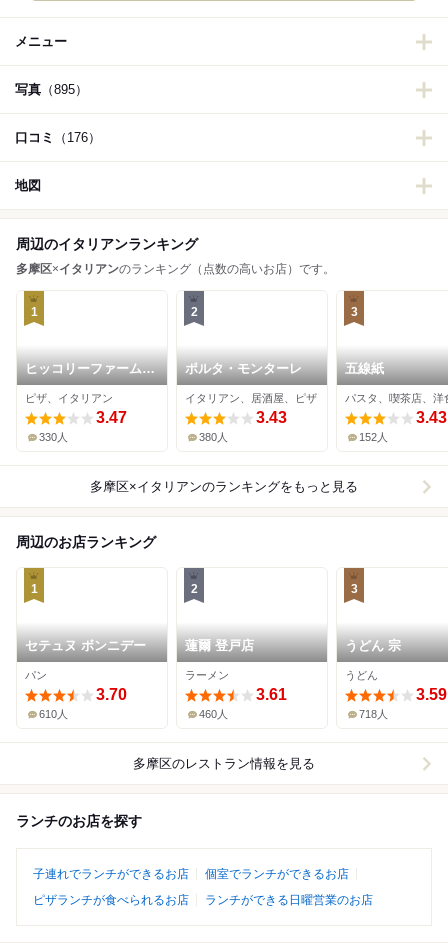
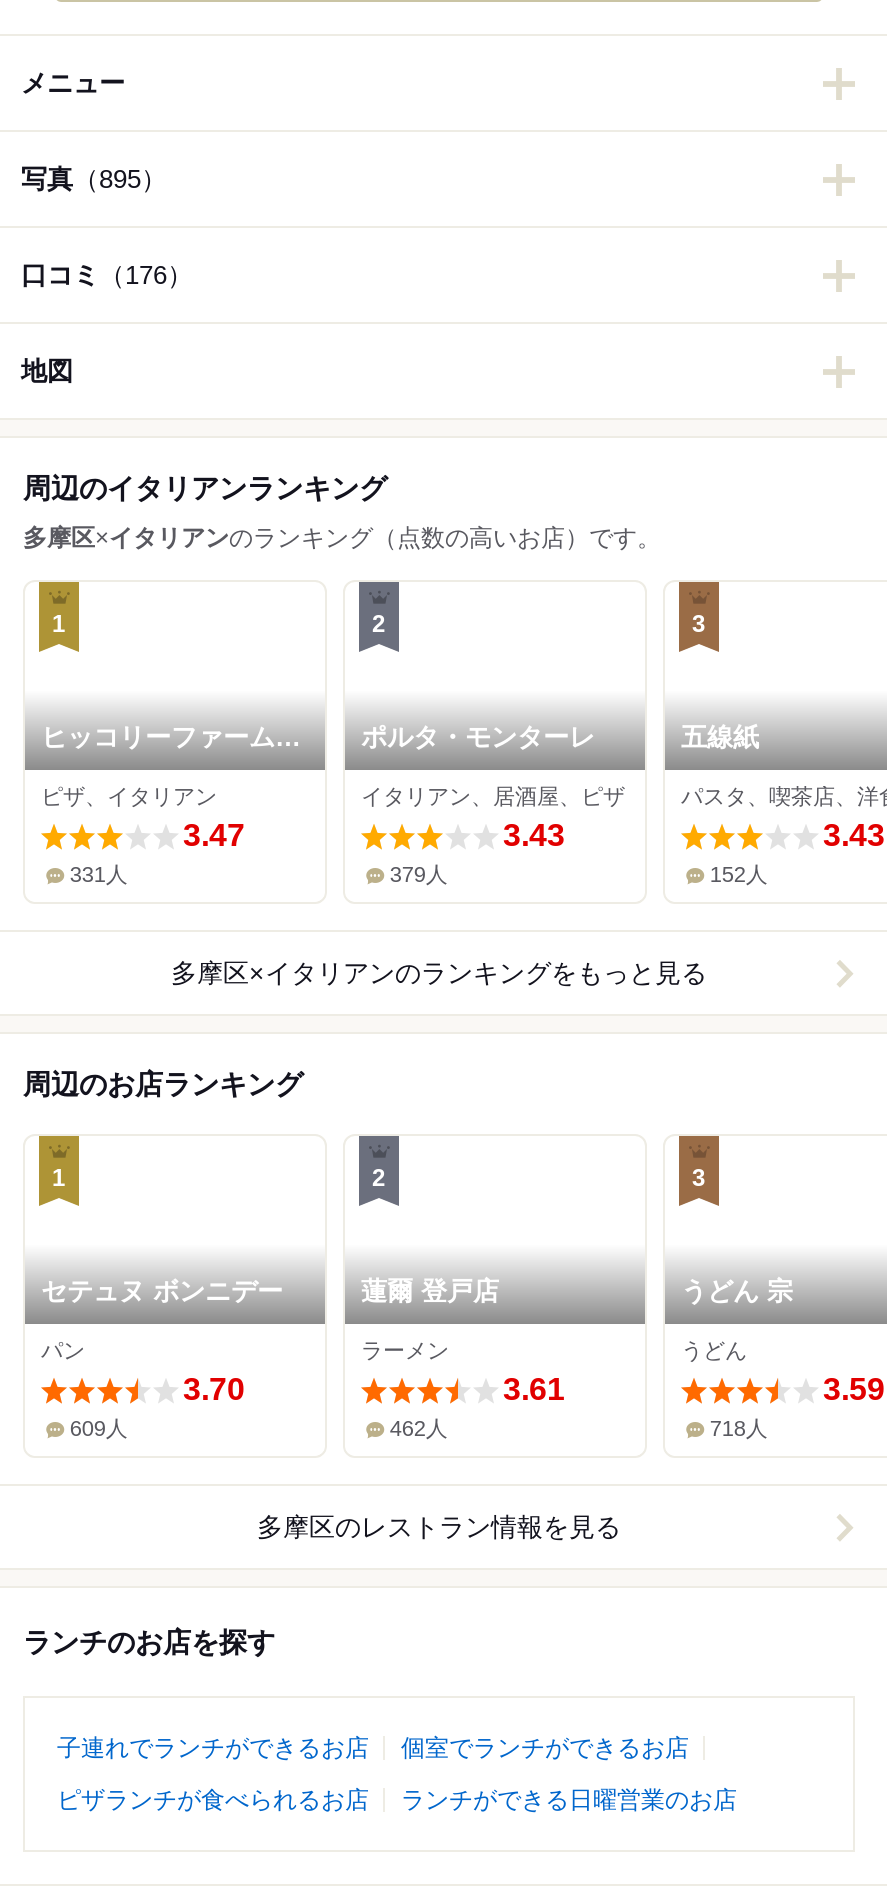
- 330人
+ 331人

- 380人
+ 379人

- 610人
+ 609人

- 460人
+ 462人
